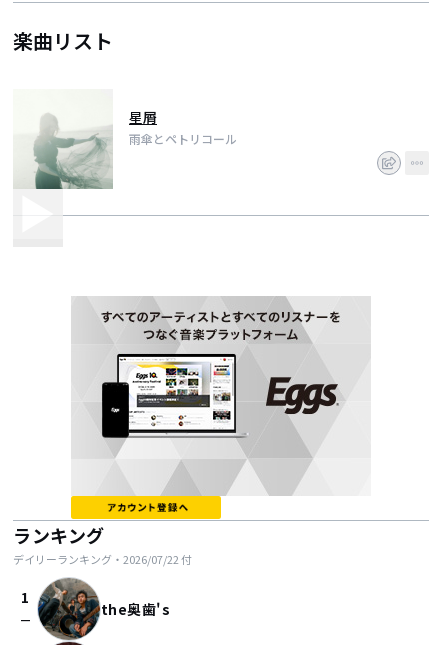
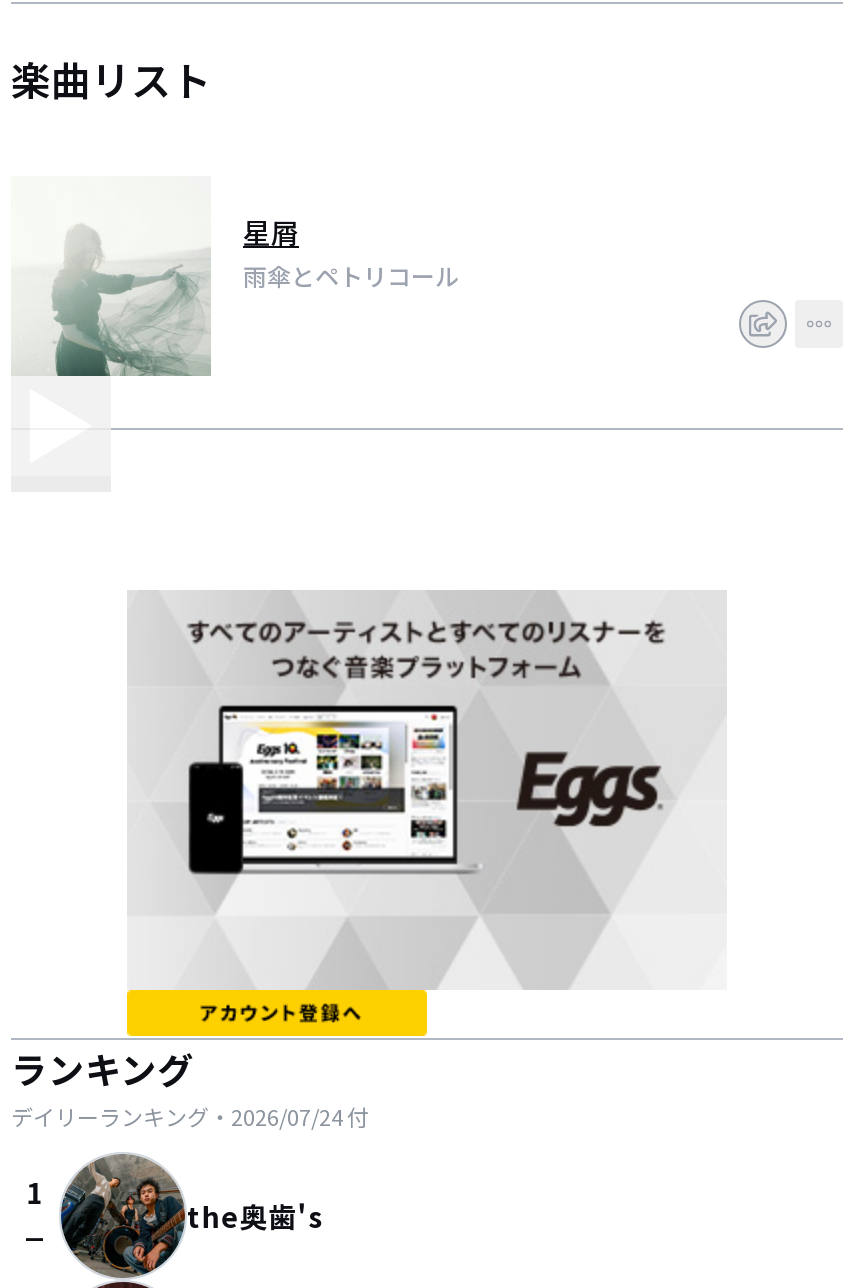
- デイリーランキング・2026/07/22付
+ デイリーランキング・2026/07/24付
